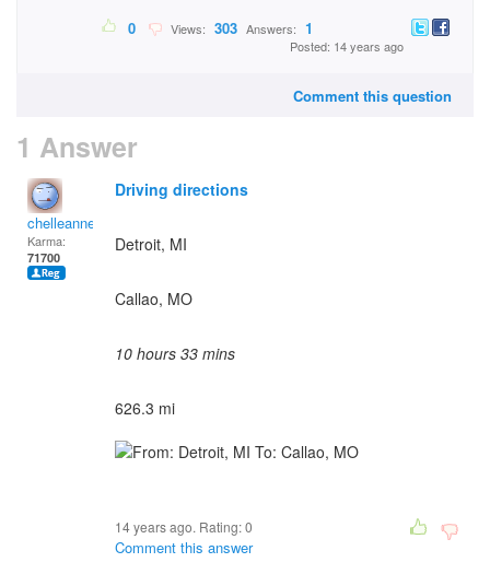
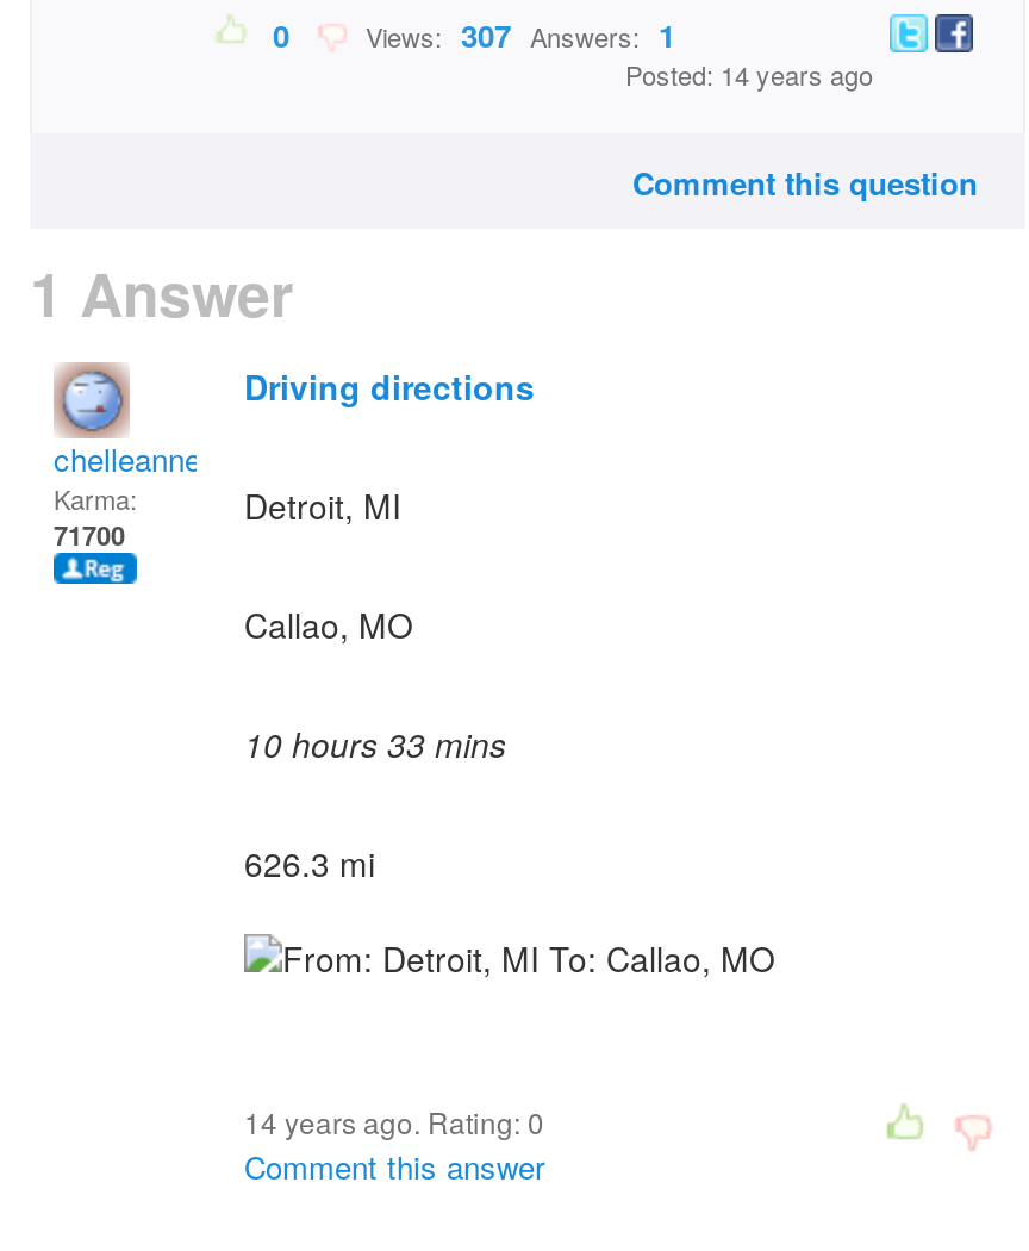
- Views: 303 Answers: 1
+ Views: 307 Answers: 1
